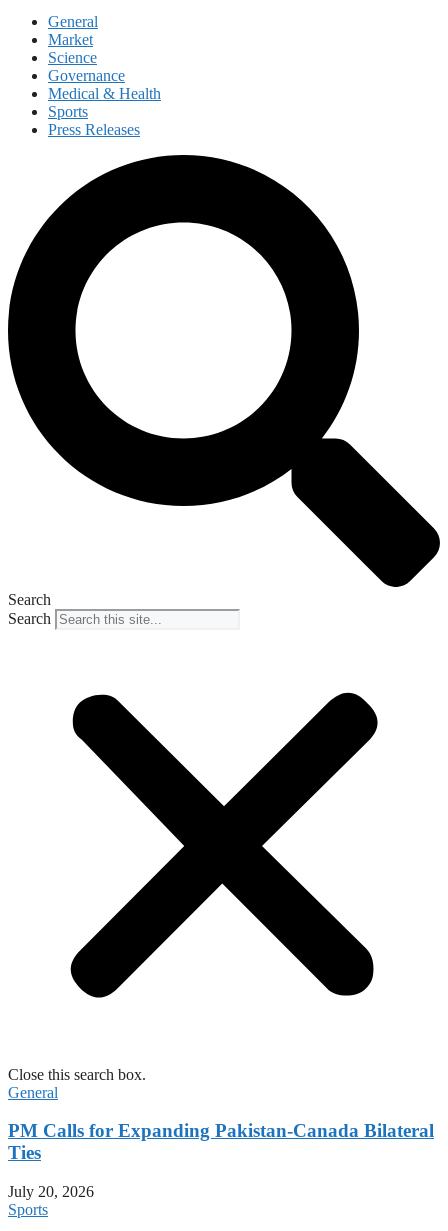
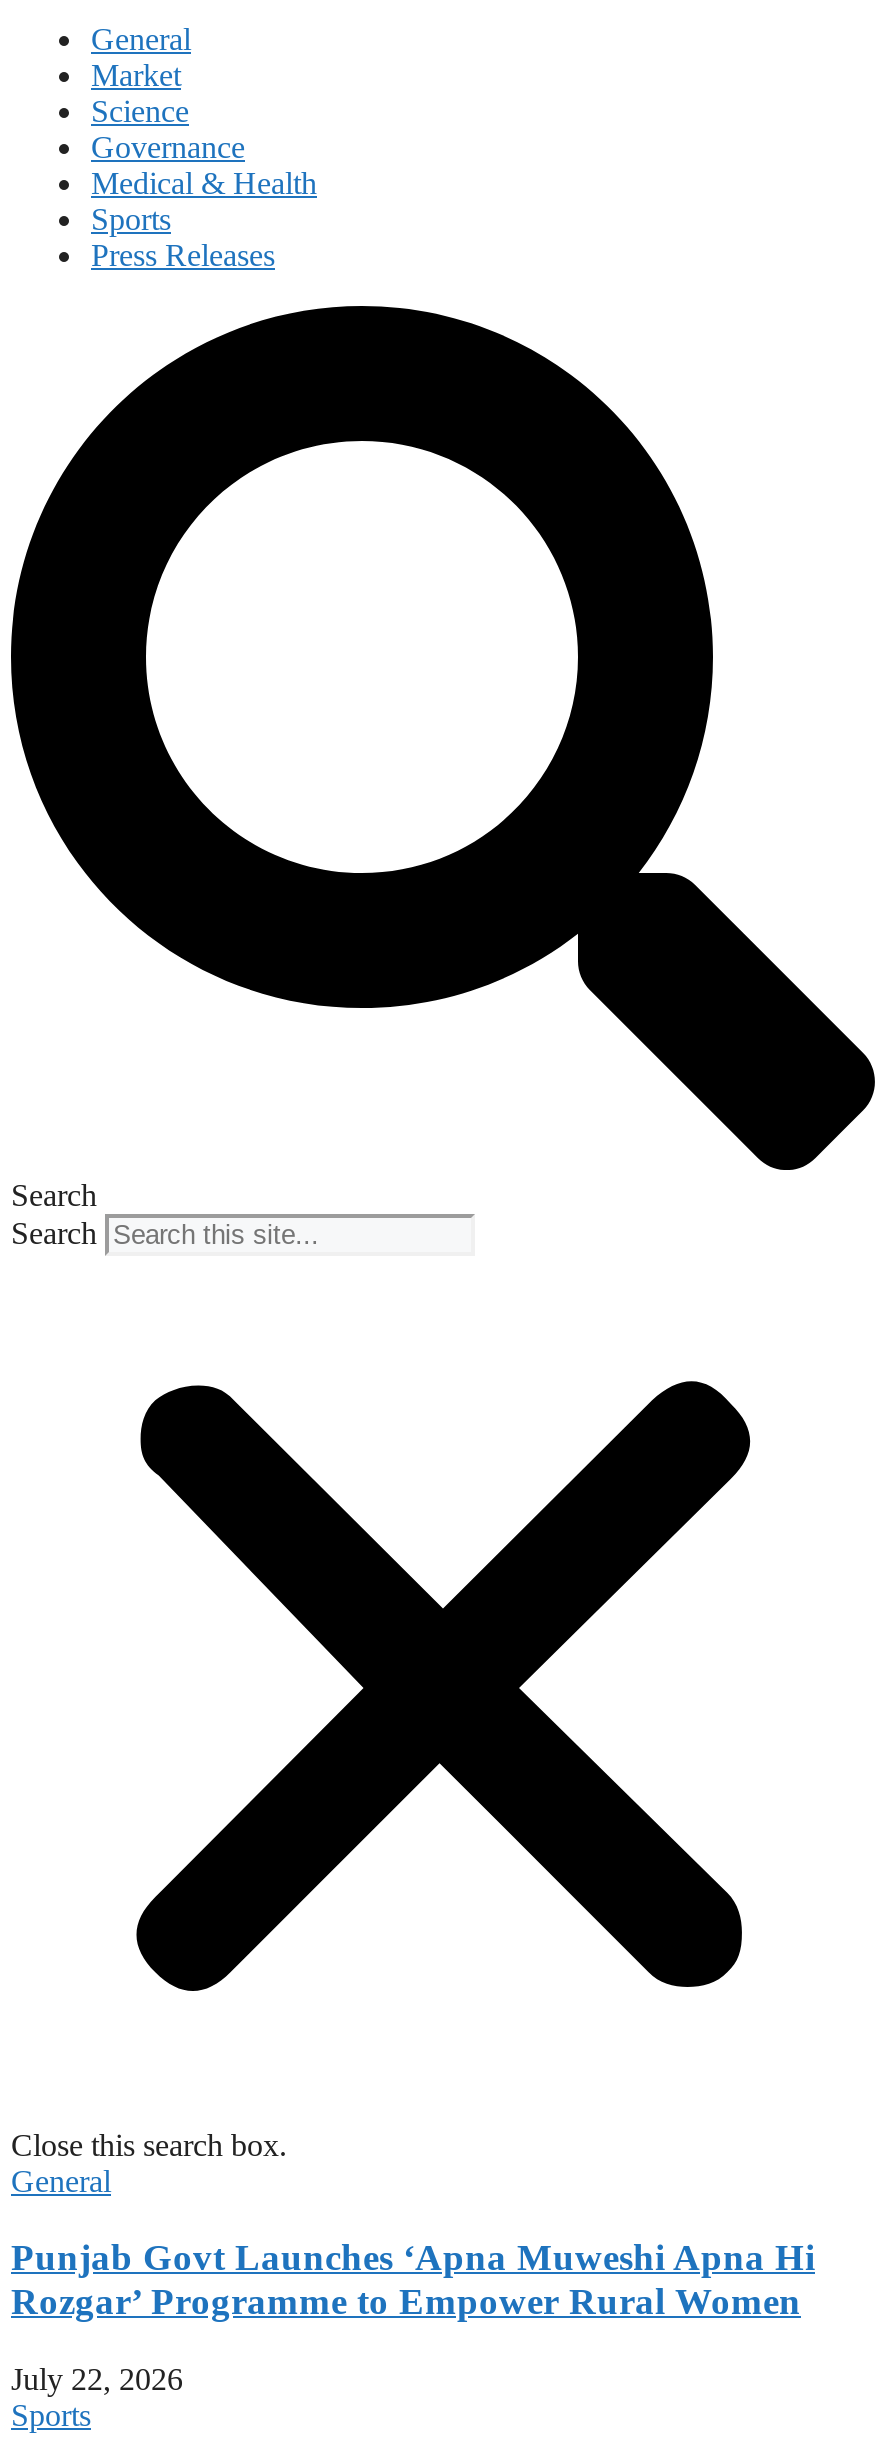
- PM Calls for Expanding Pakistan-Canada Bilateral
- Ties
+ Punjab Govt Launches ‘Apna Muweshi Apna Hi
+ Rozgar’ Programme to Empower Rural Women

- July 20, 2026
+ July 22, 2026
